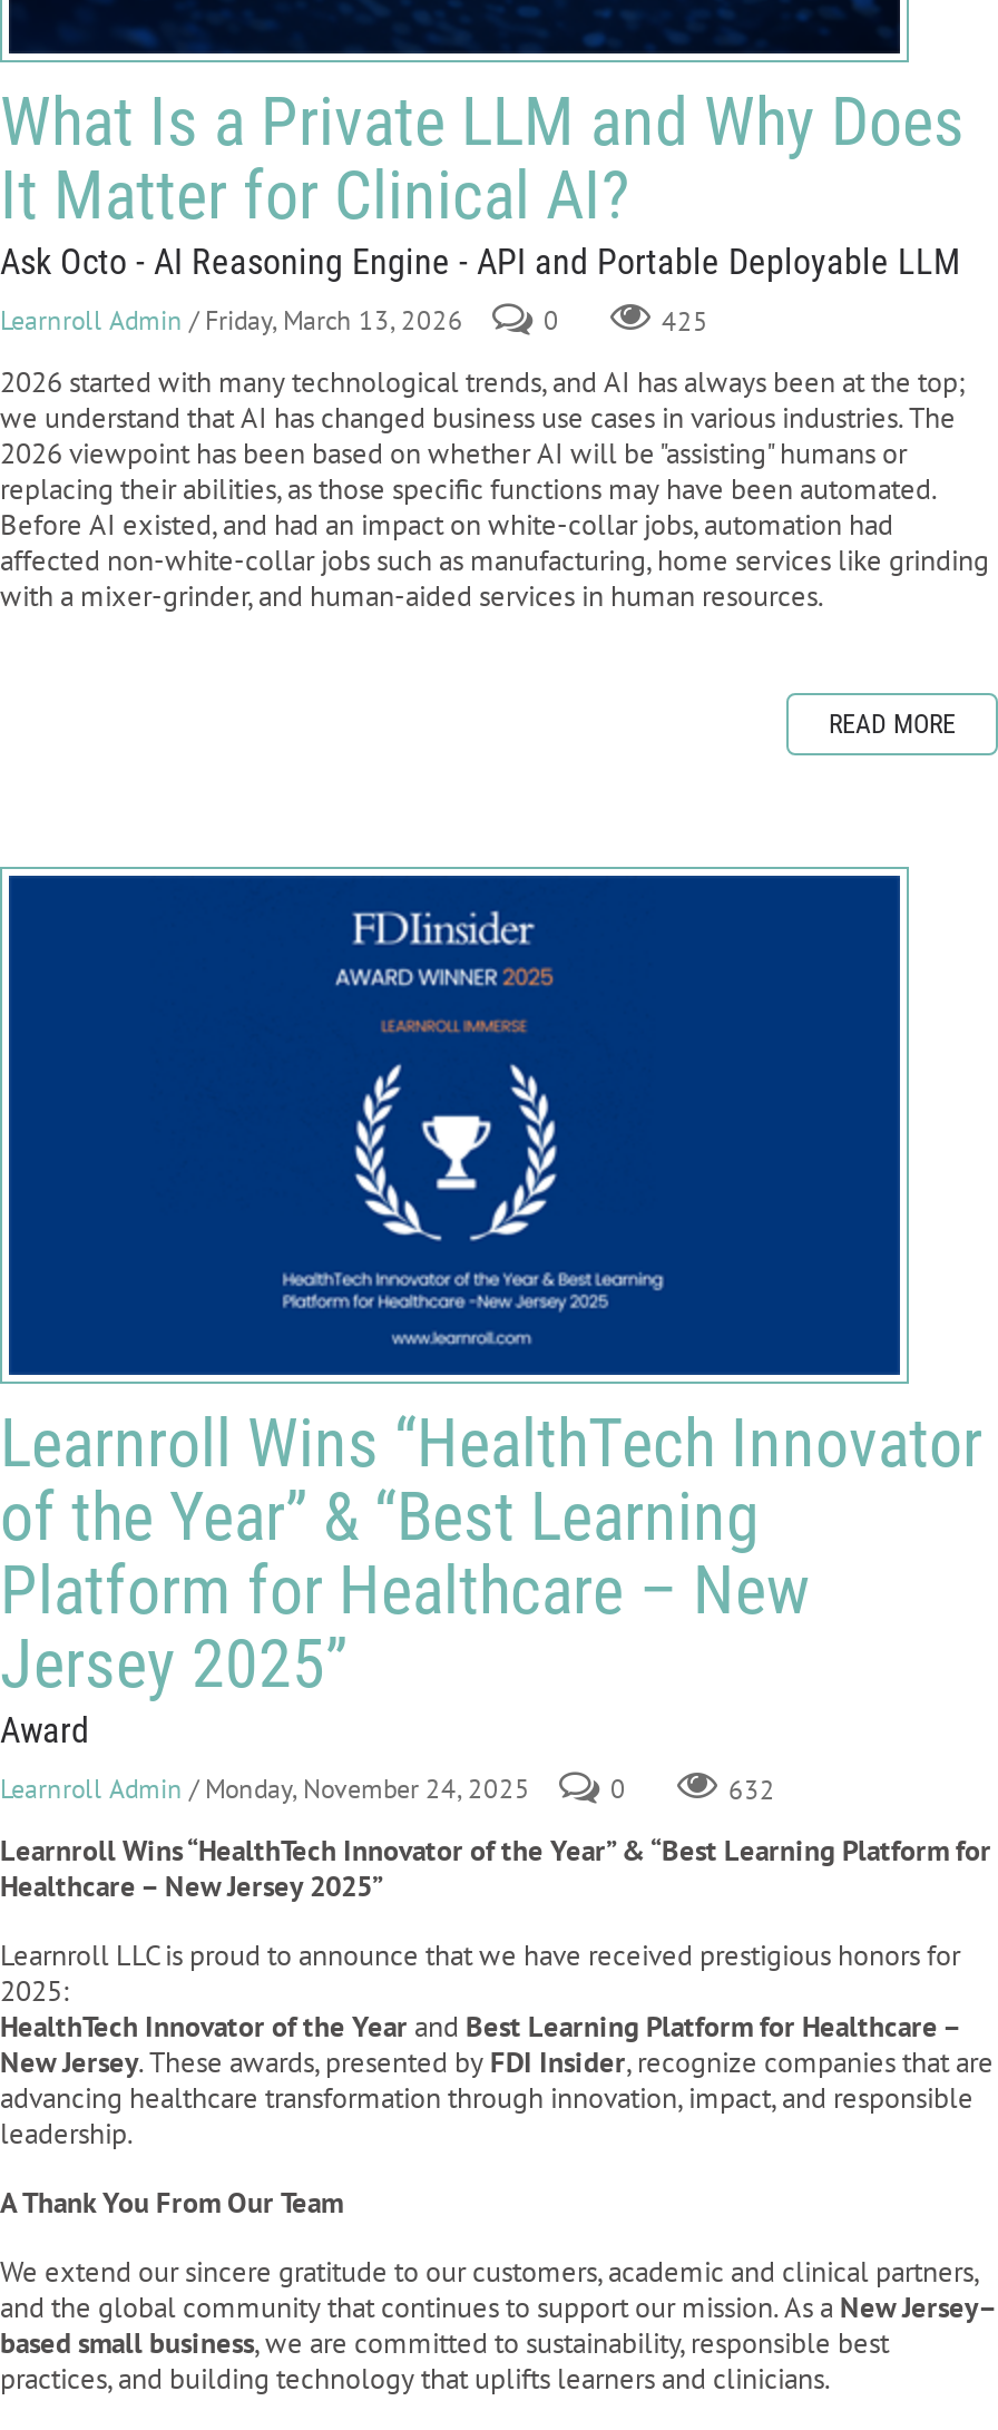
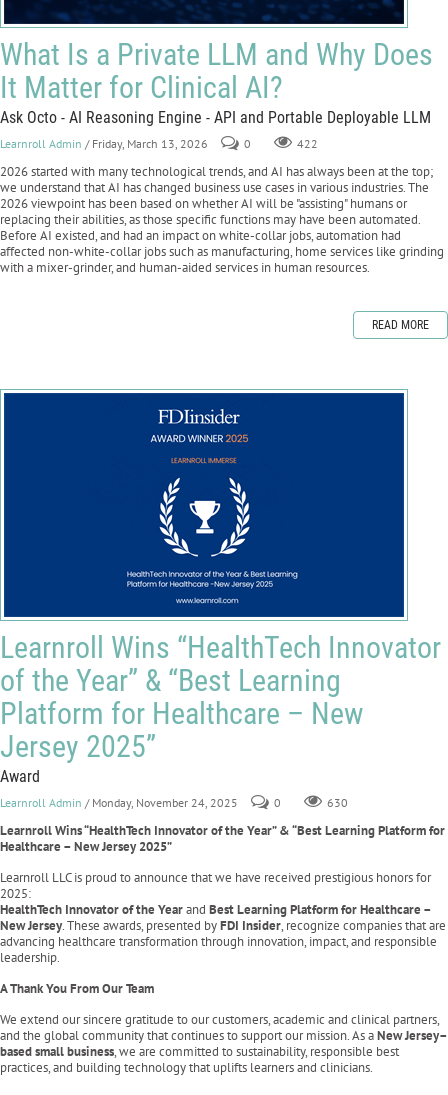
- 425
+ 422

- 632
+ 630
